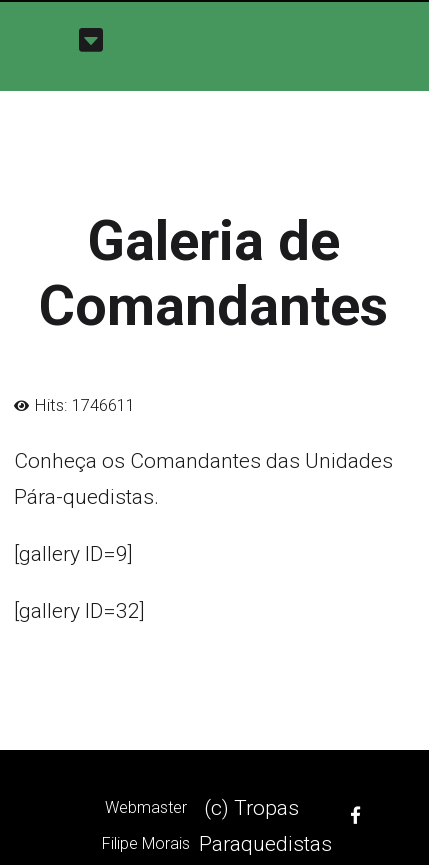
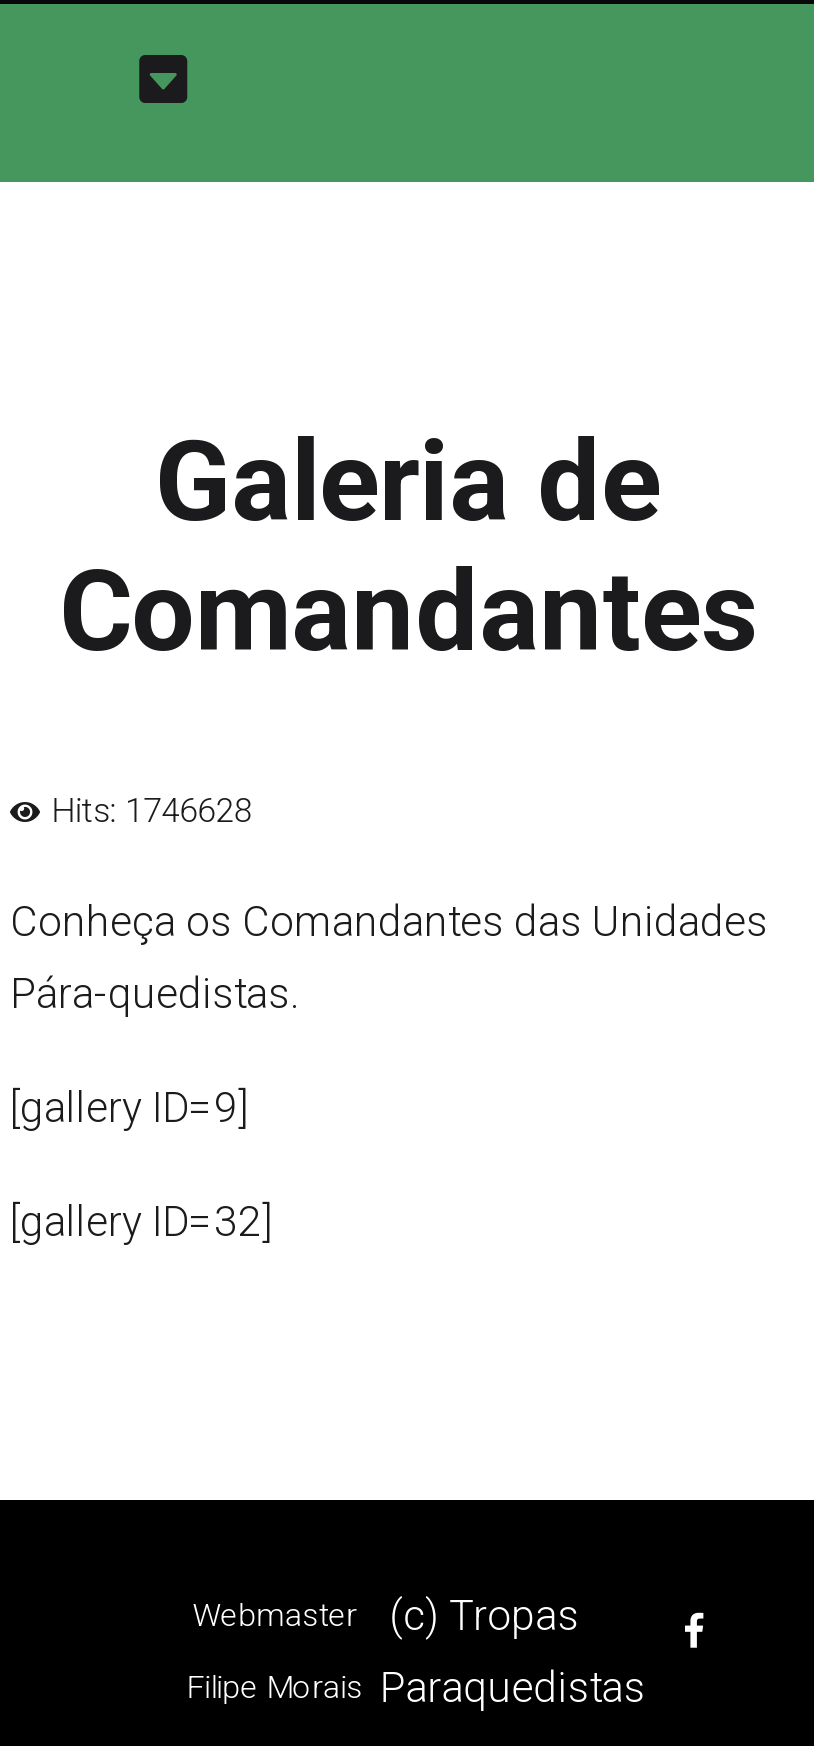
- Hits: 1746611
+ Hits: 1746628
